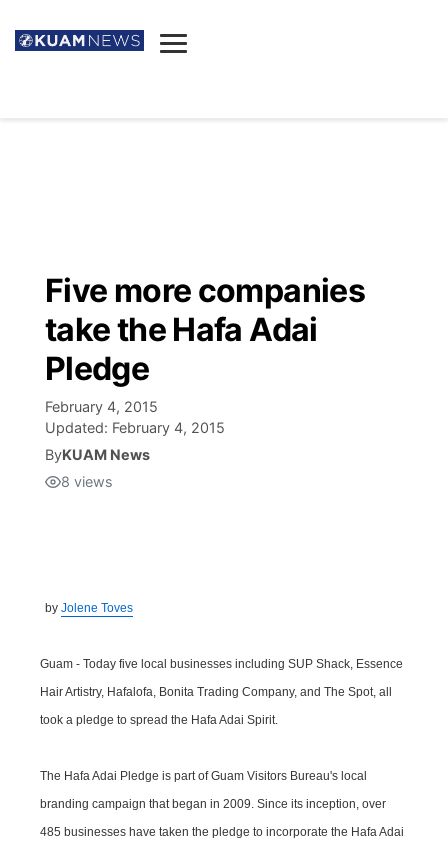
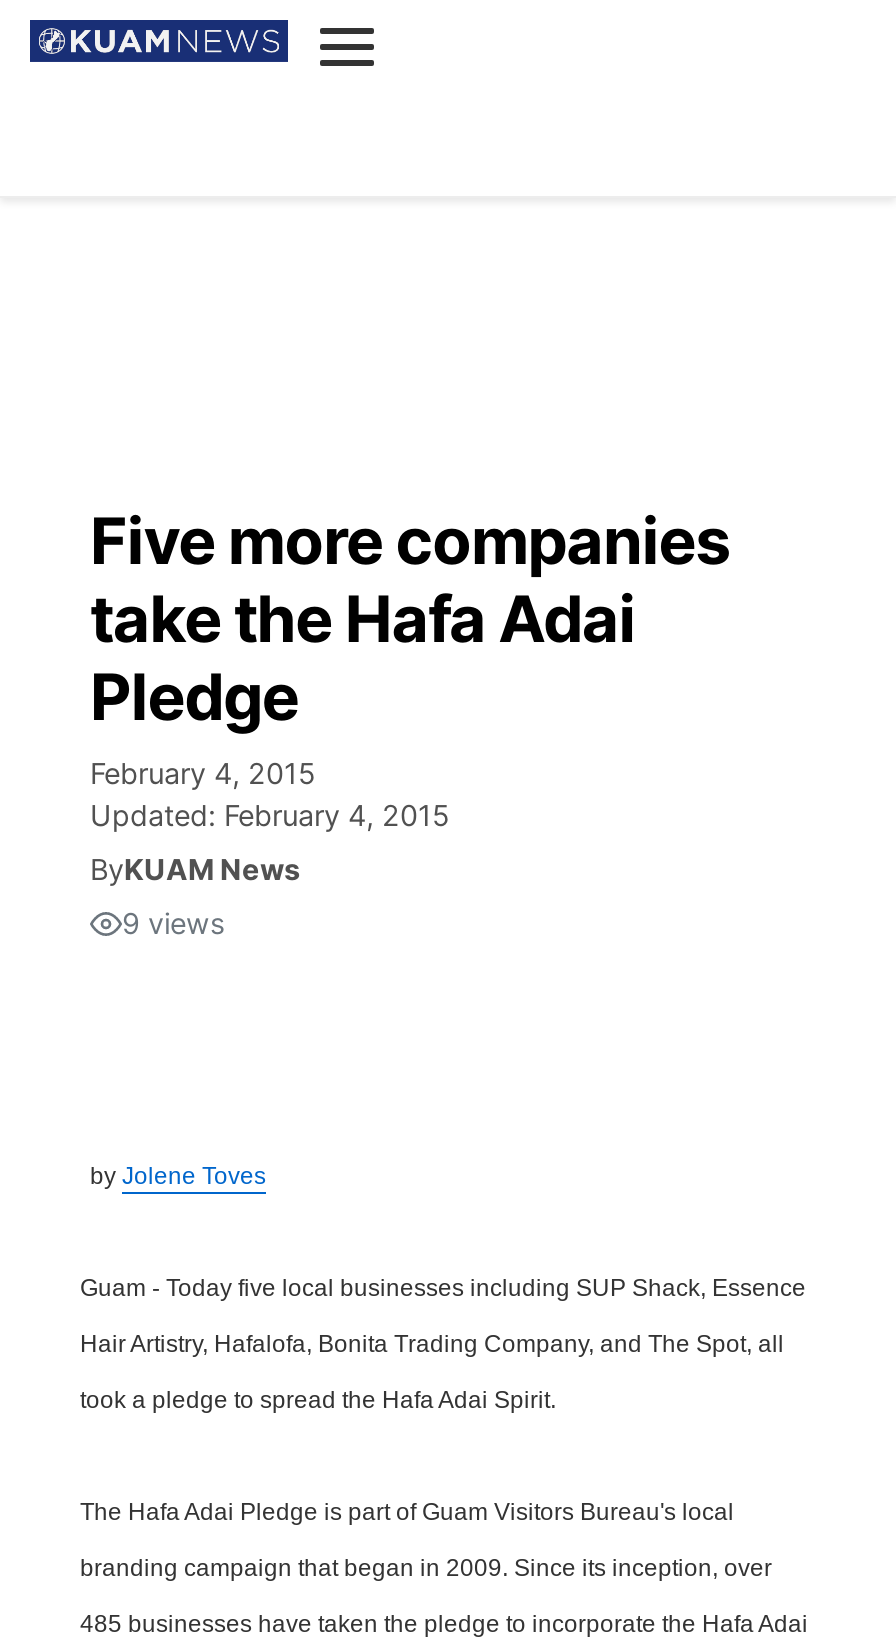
- 8 views
+ 9 views
